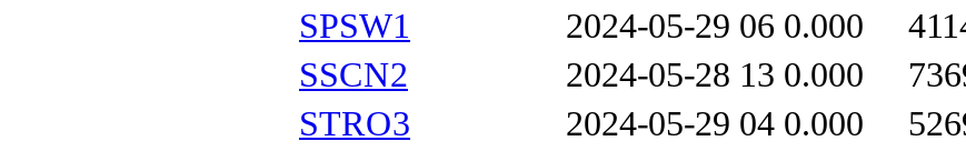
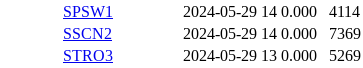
- 2024-05-29 06 0.000
+ 2024-05-29 14 0.000

- 2024-05-28 13 0.000
+ 2024-05-29 14 0.000

- 2024-05-29 04 0.000
+ 2024-05-29 13 0.000
